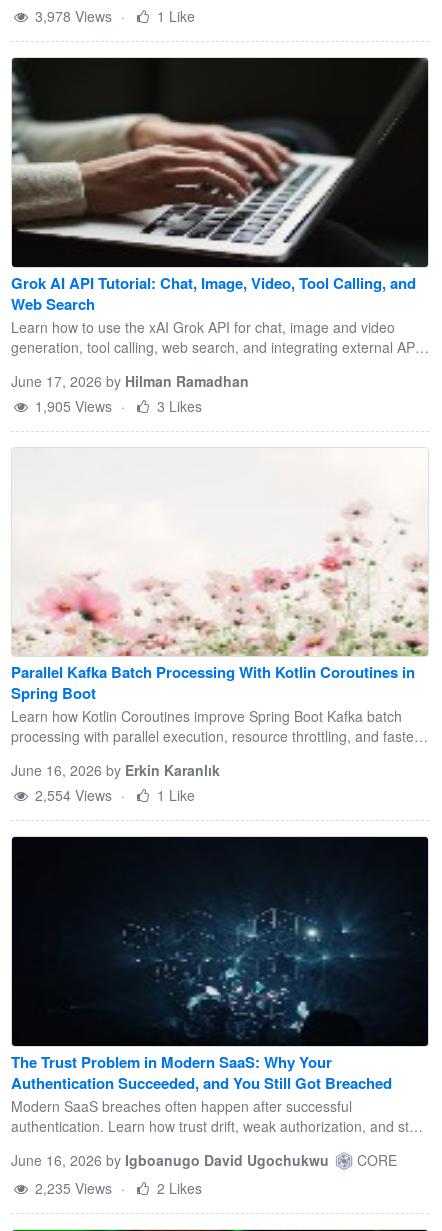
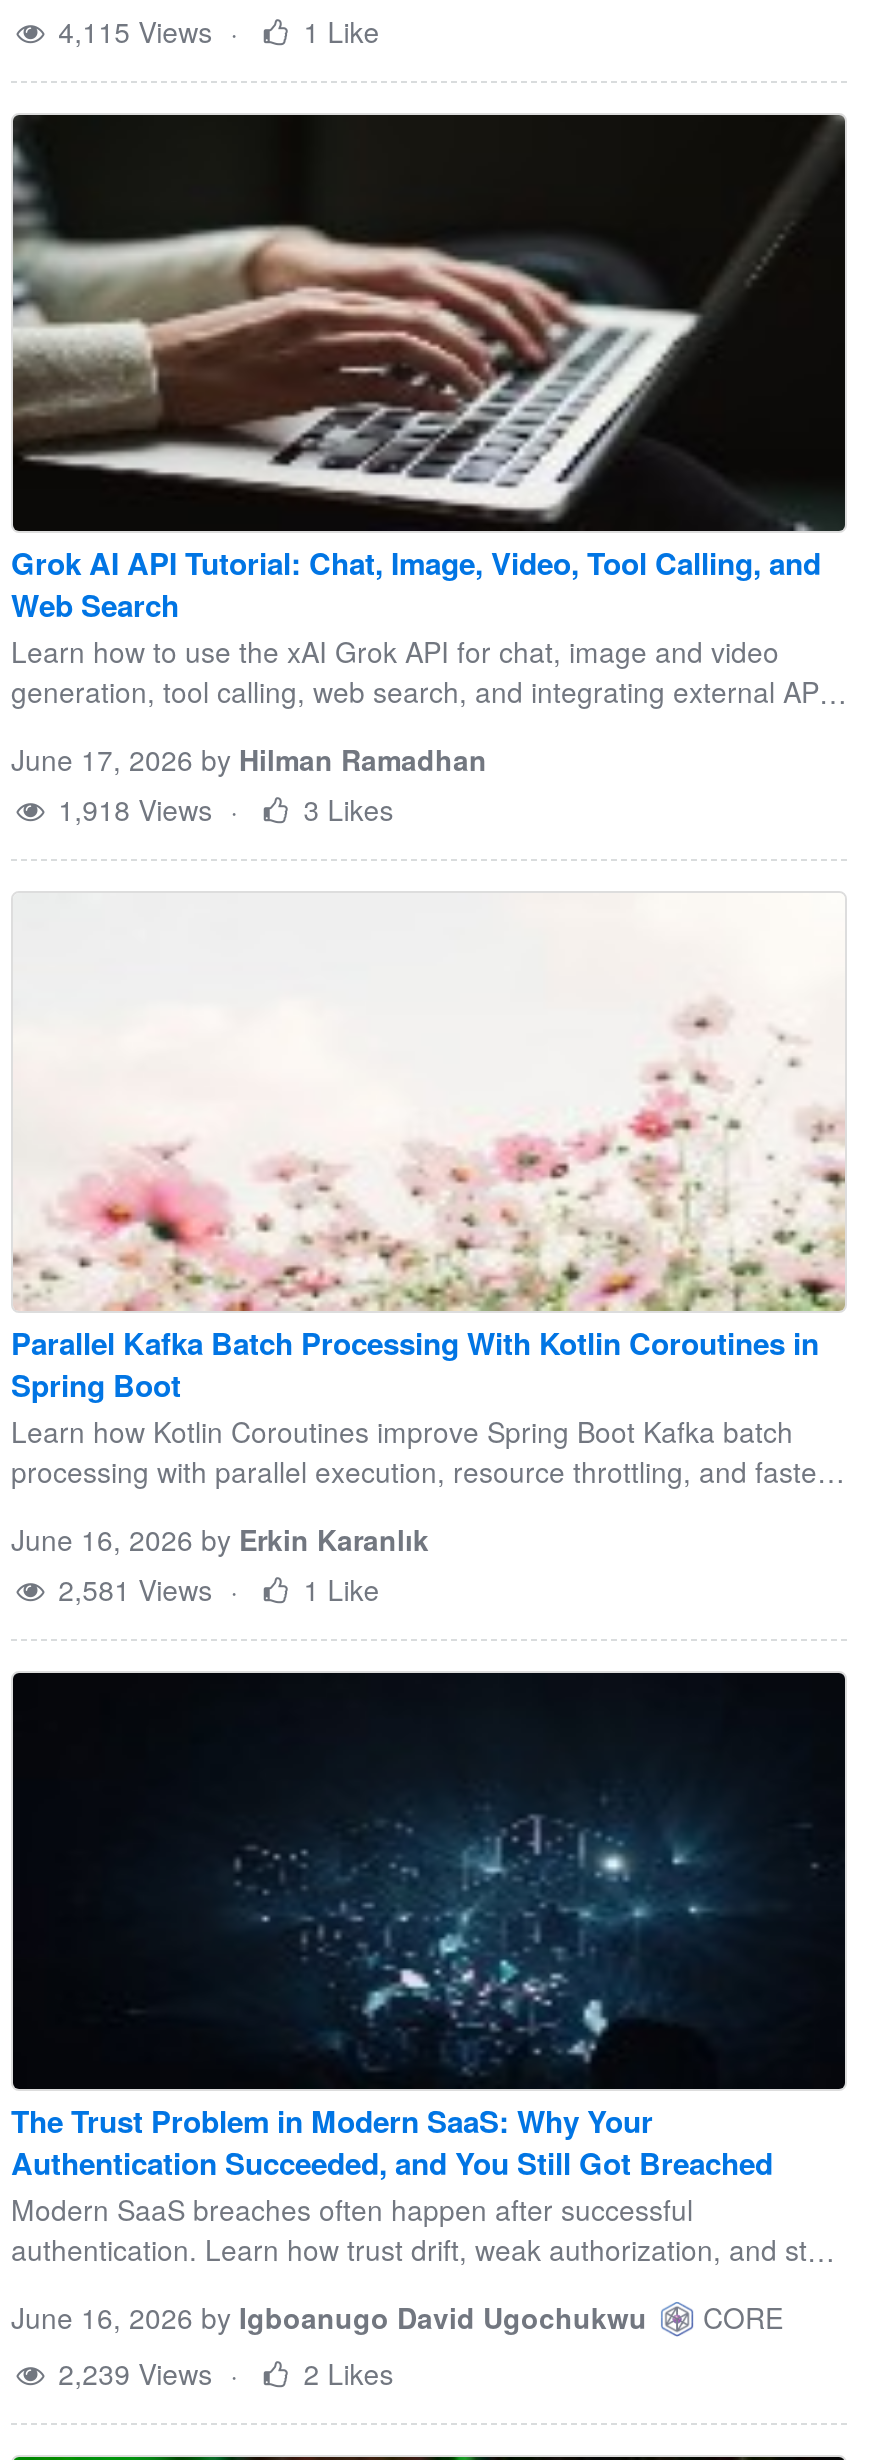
- 3,978 Views · 1 Like
+ 4,115 Views · 1 Like

- 1,905 Views · 3 Likes
+ 1,918 Views · 3 Likes

- 2,554 Views · 1 Like
+ 2,581 Views · 1 Like

- 2,235 Views · 2 Likes
+ 2,239 Views · 2 Likes
